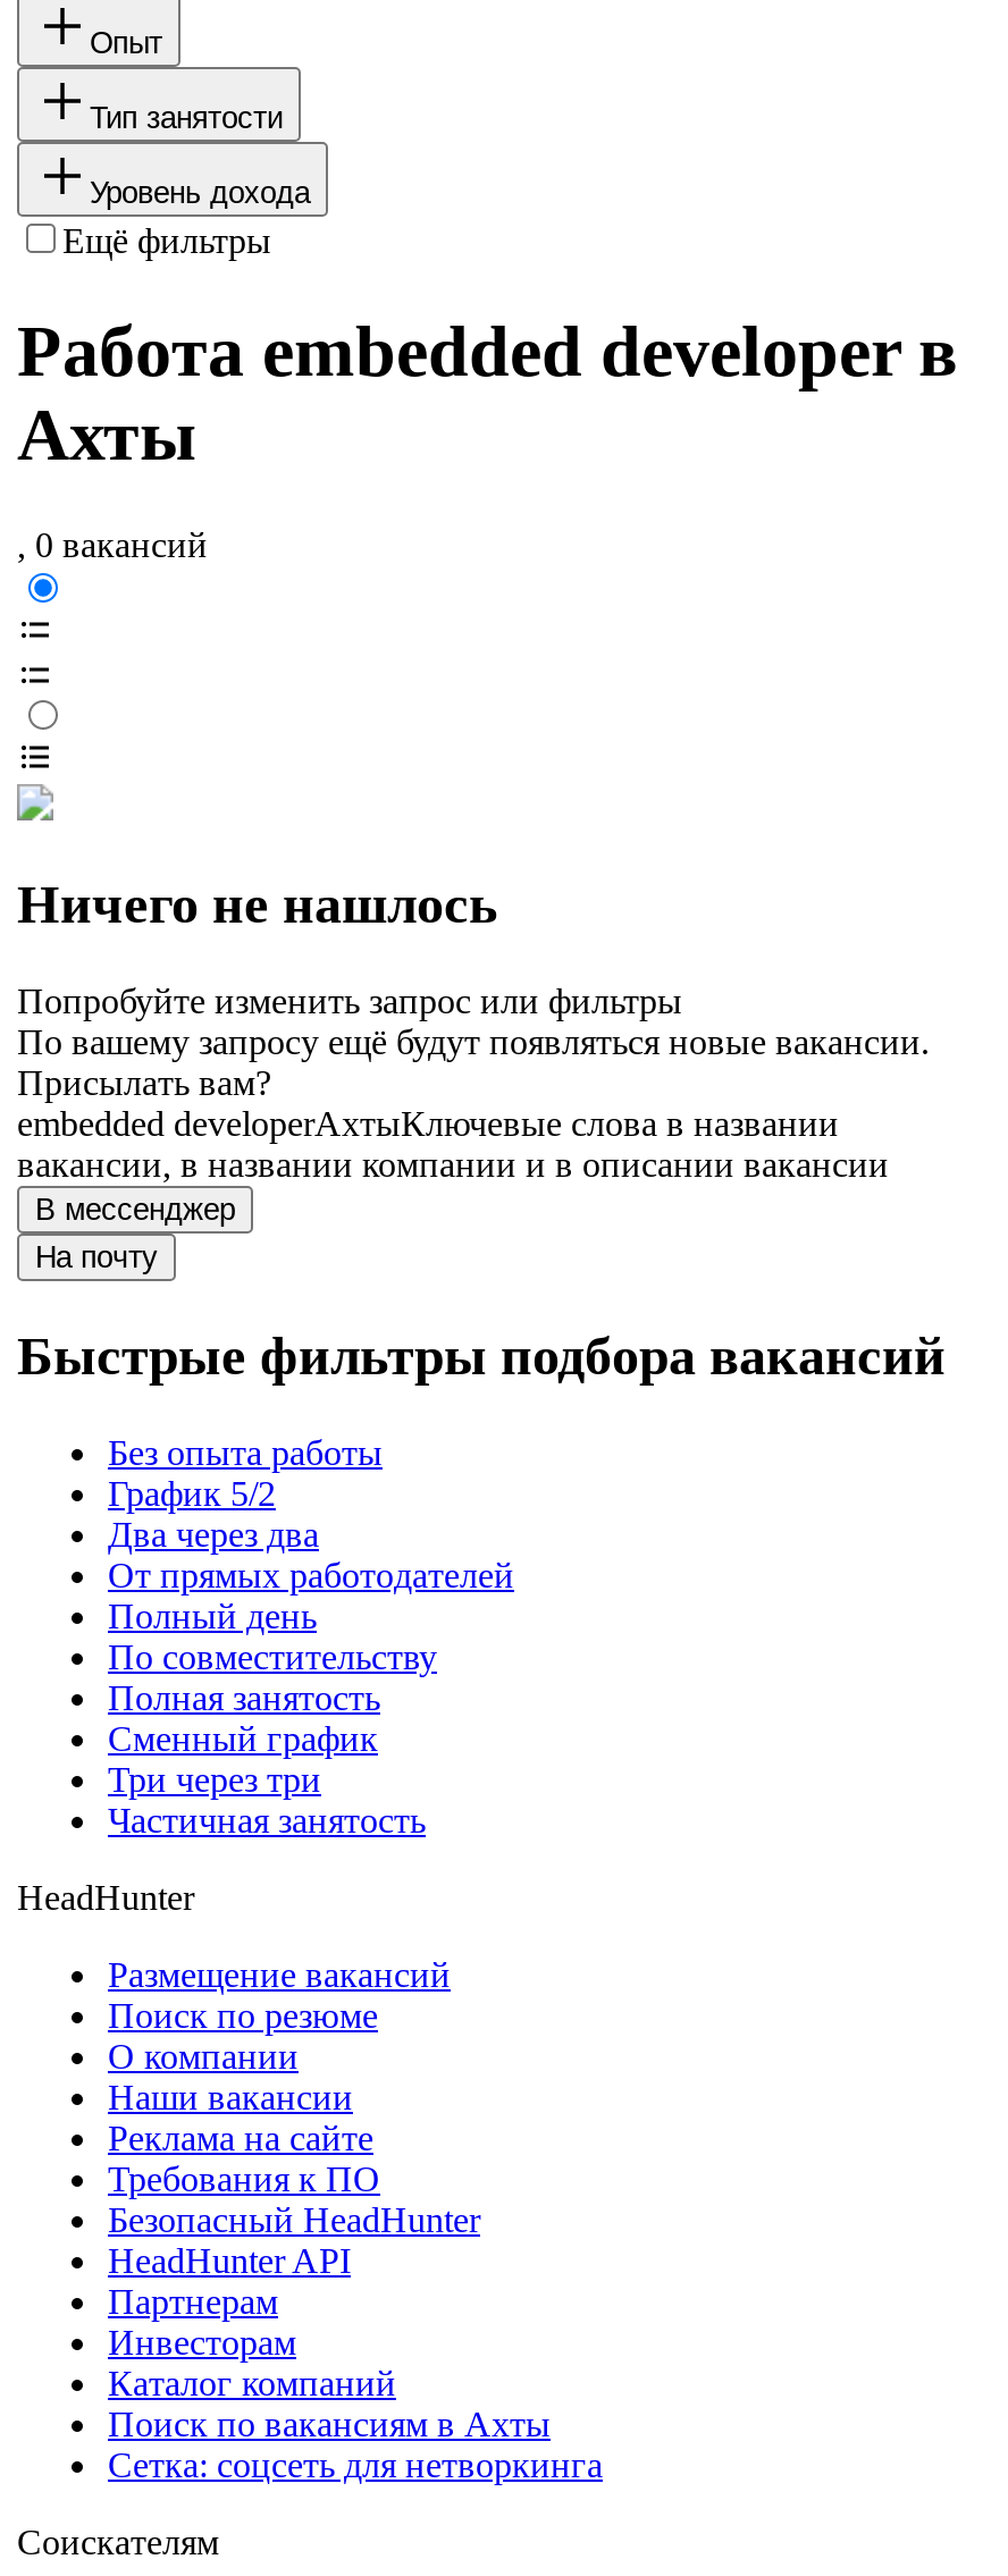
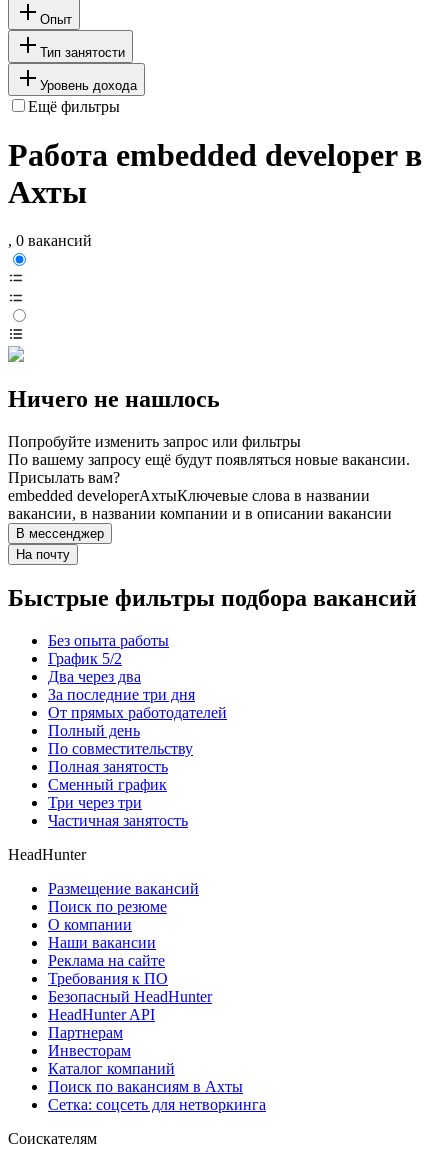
+ За последние три дня
